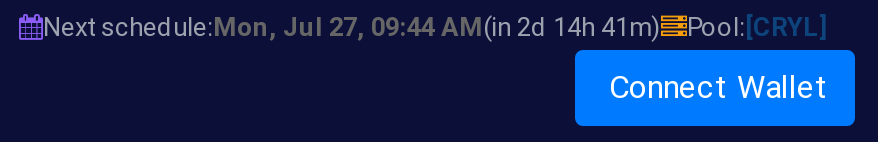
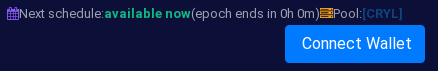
- Next schedule:Mon, Jul 27, 09:44 AM(in 2d 14h 41m)
+ Next schedule:available now(epoch ends in 0h 0m)
